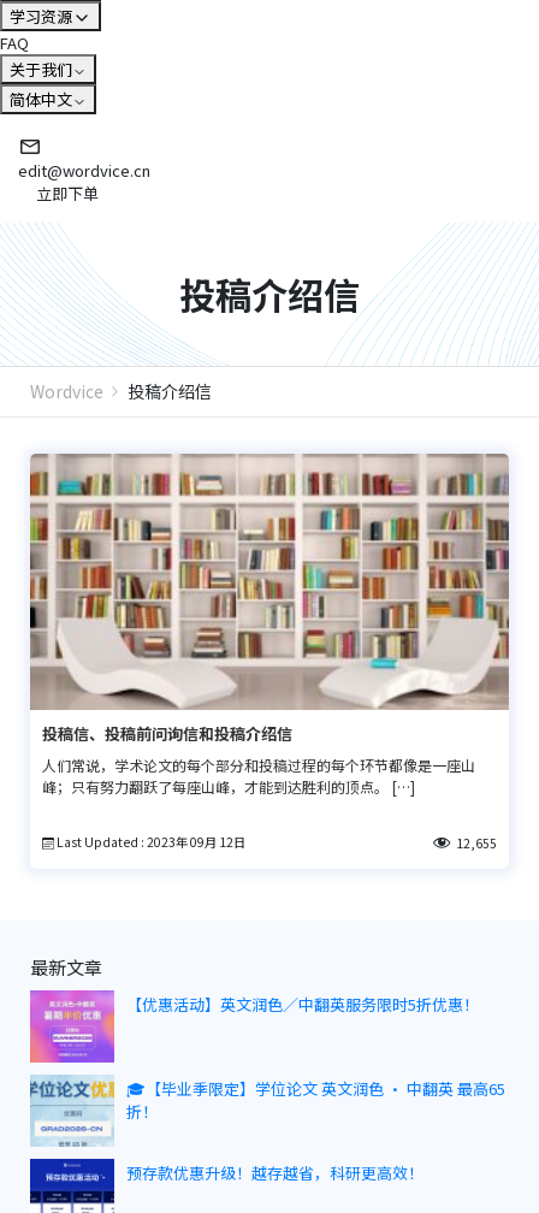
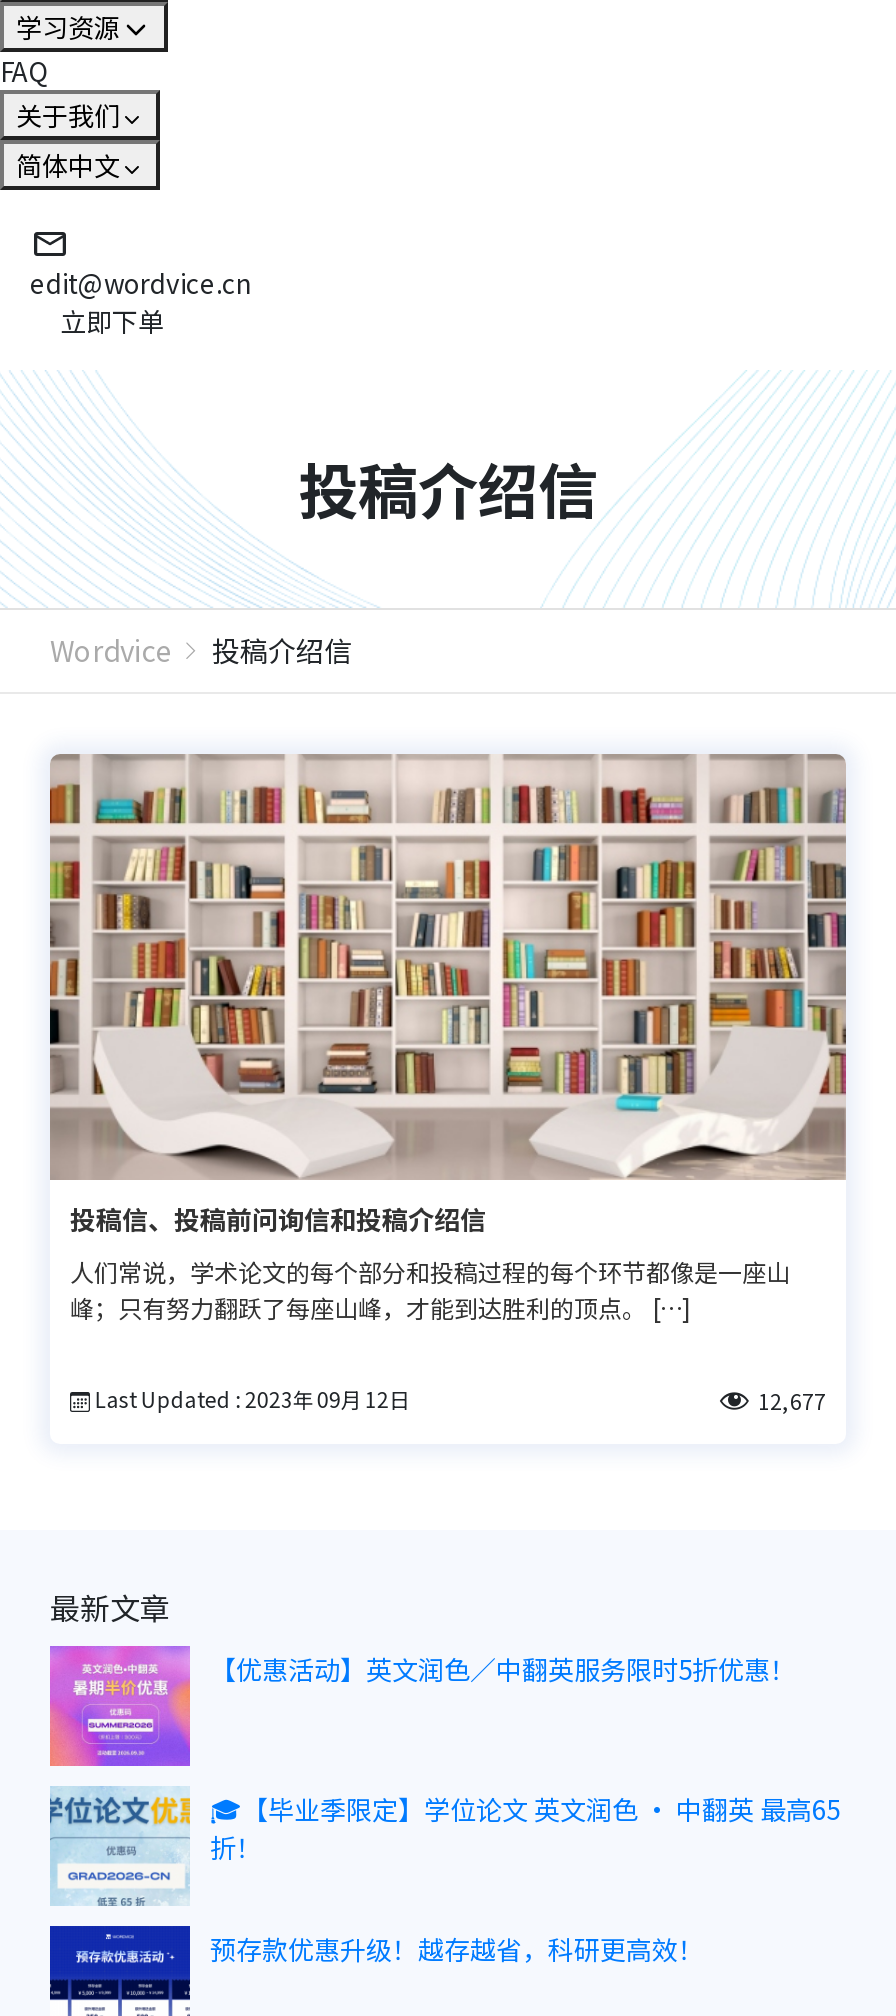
- 12,655
+ 12,677
